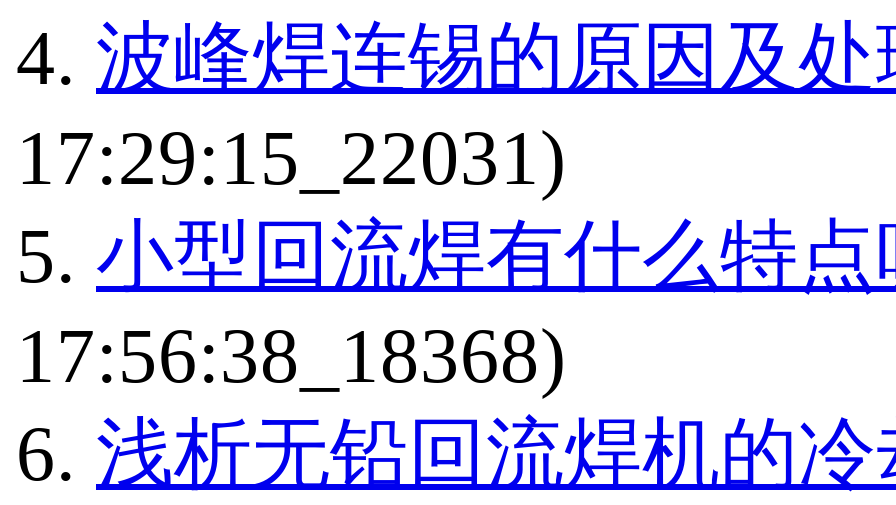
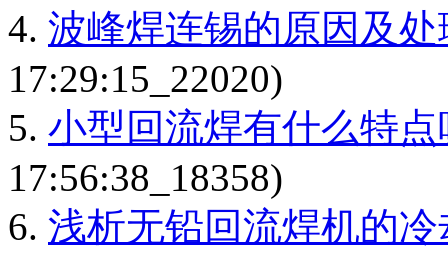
- 17:29:15_22031)
+ 17:29:15_22020)

- 17:56:38_18368)
+ 17:56:38_18358)
